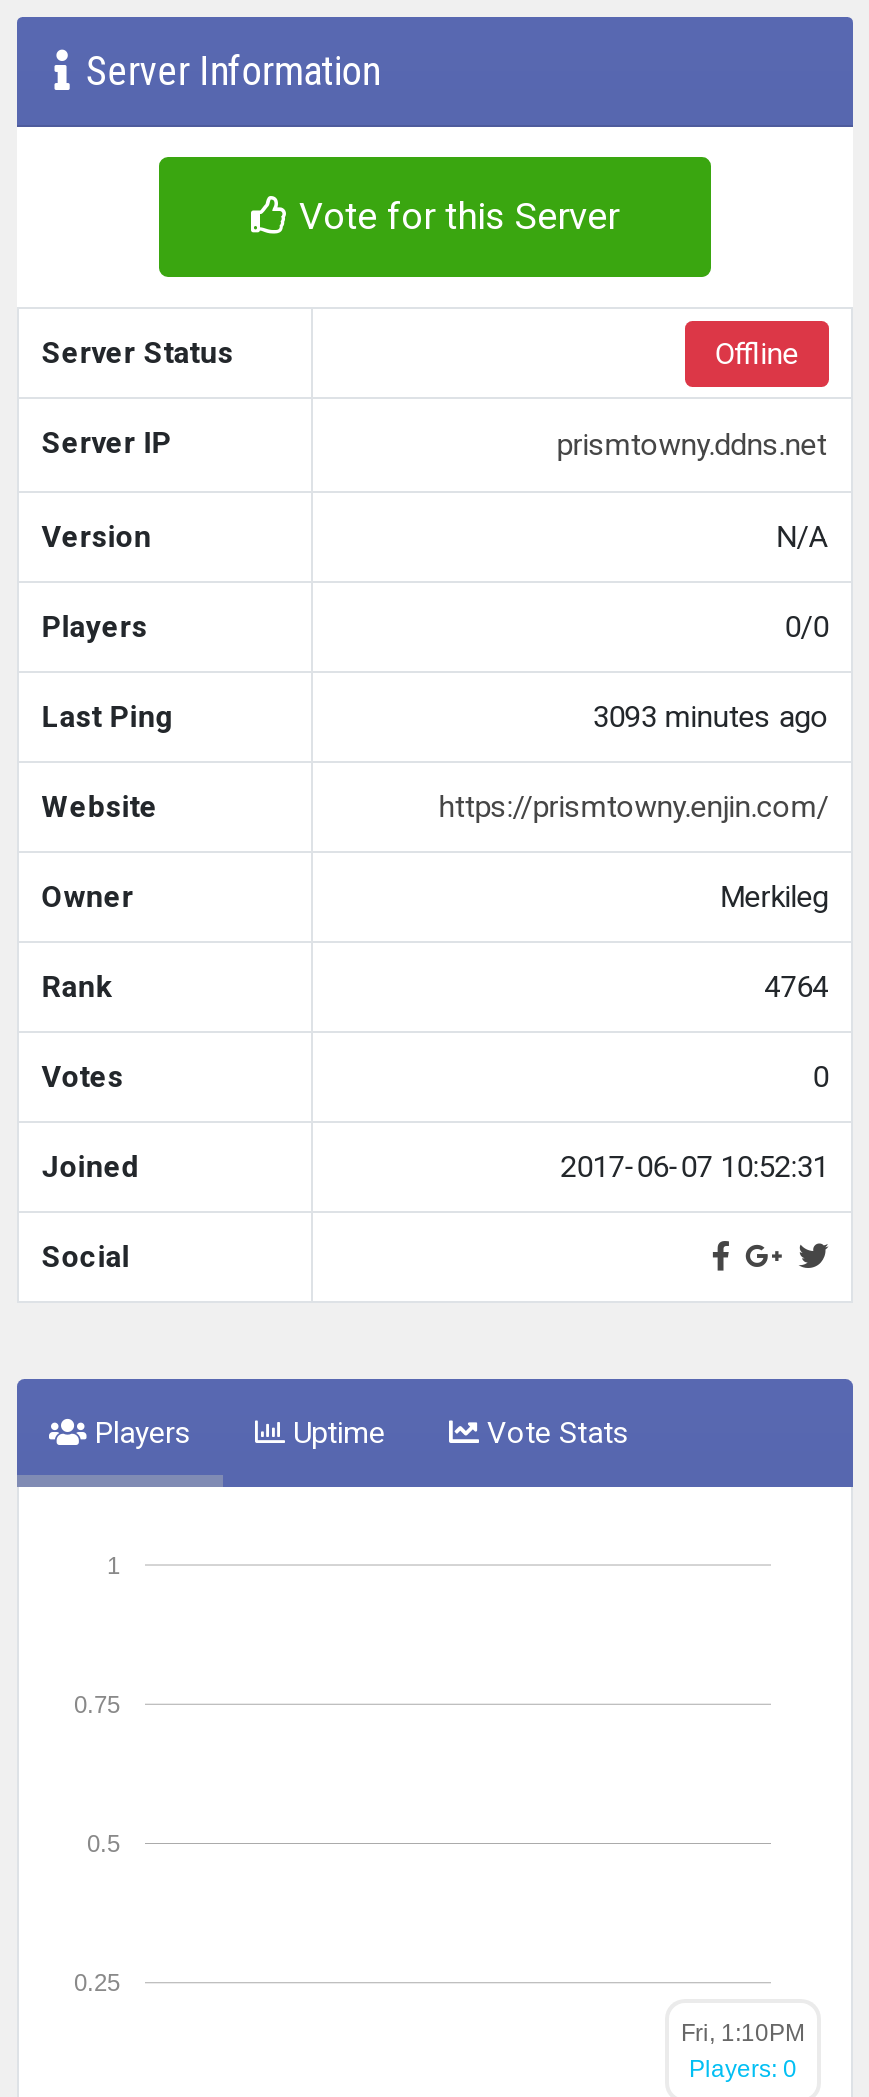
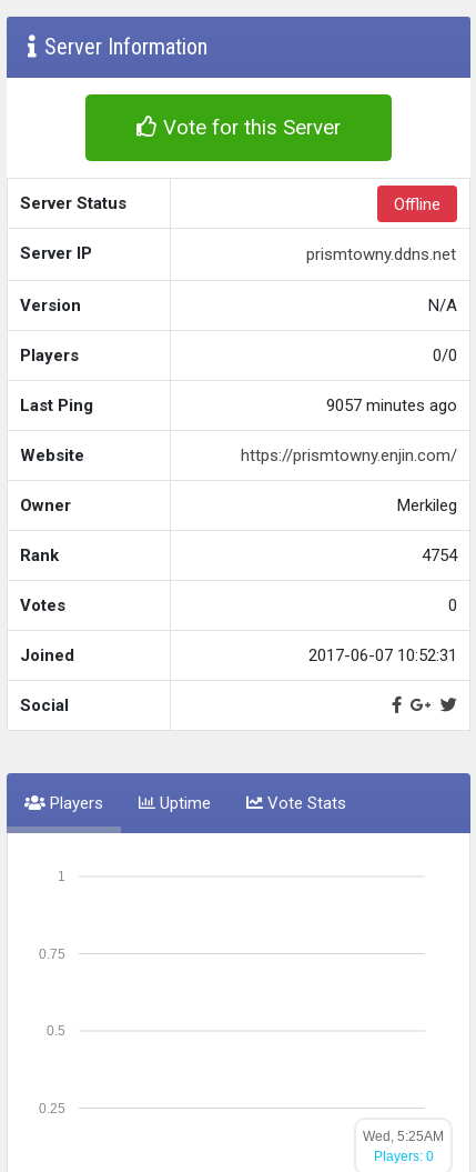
- 3093 minutes ago
+ 9057 minutes ago

- 4764
+ 4754

- Fri, 1:10PM
+ Wed, 5:25AM
